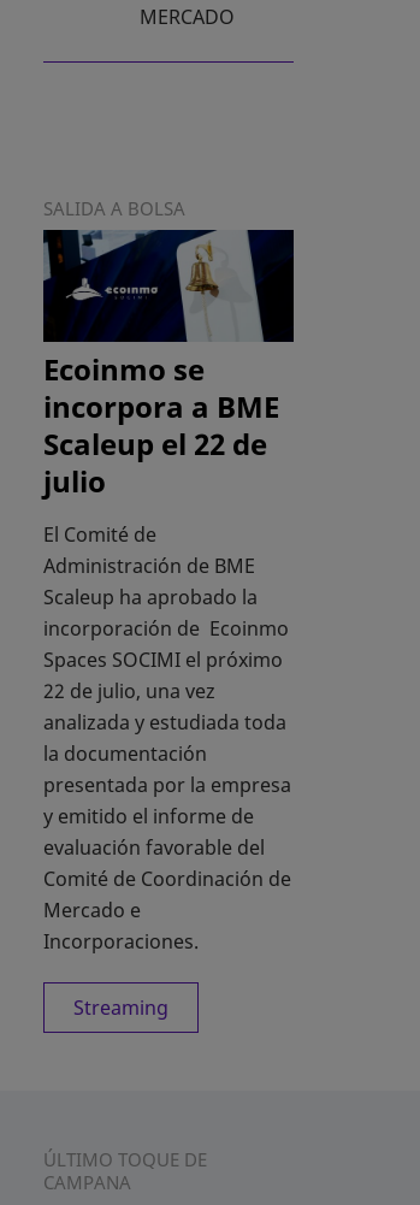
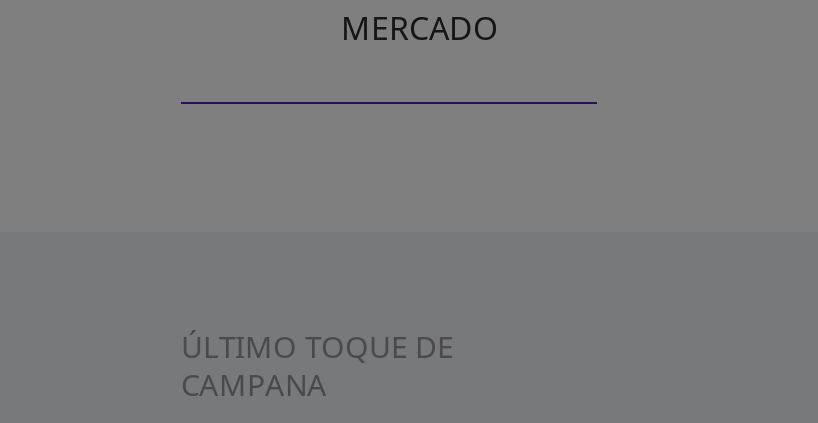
- SALIDA A BOLSA

- [image]
- Ecoinmo se
- incorpora a BME
- Scaleup el 22 de
- julio
- El Comité de
- Administración de BME
- Scaleup ha aprobado la
- incorporación de Ecoinmo
- Spaces SOCIMI el próximo
- 22 de julio, una vez
- analizada y estudiada toda
- la documentación
- presentada por la empresa
- y emitido el informe de
- evaluación favorable del
- Comité de Coordinación de
- Mercado e
- Incorporaciones.
- Streaming

- [image]
